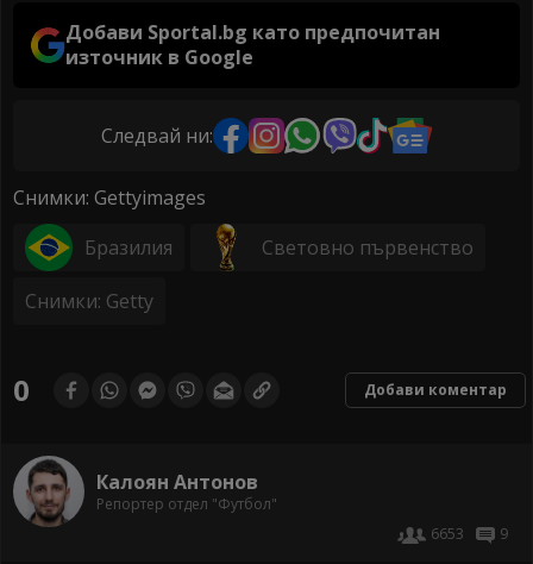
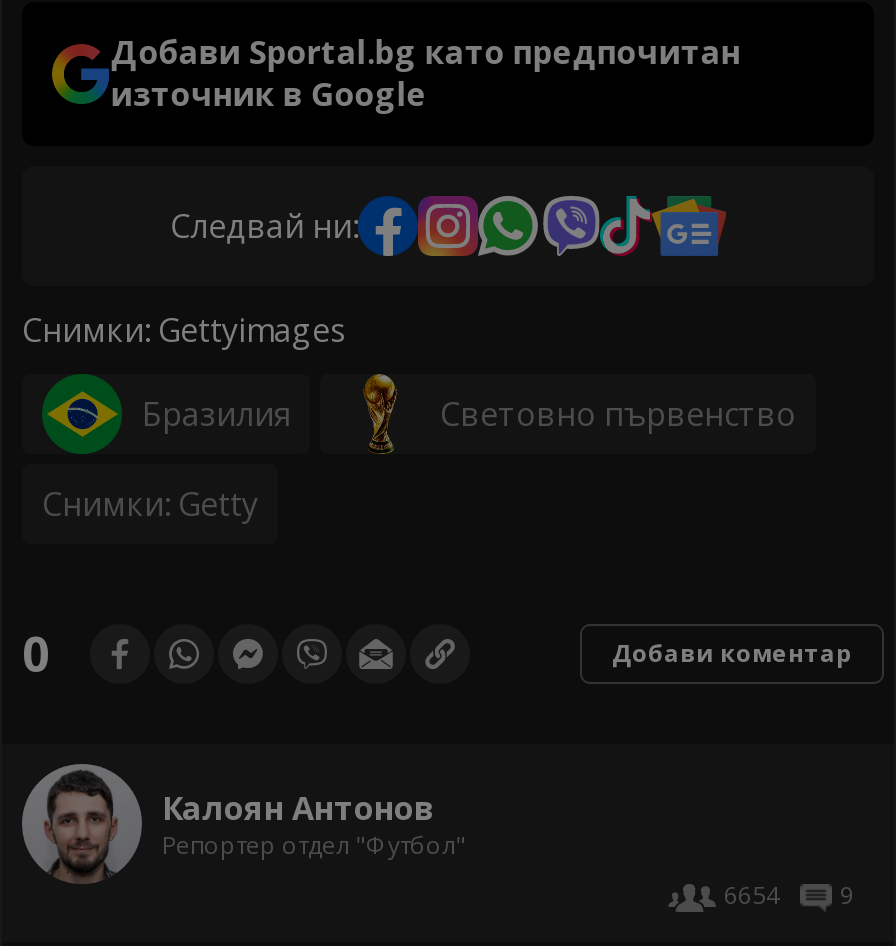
- 6653 9
+ 6654 9
